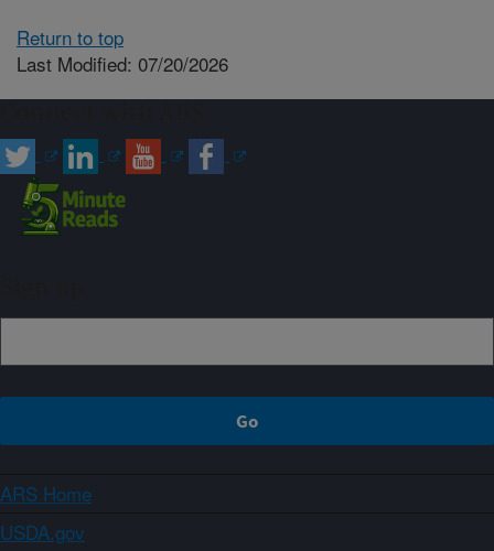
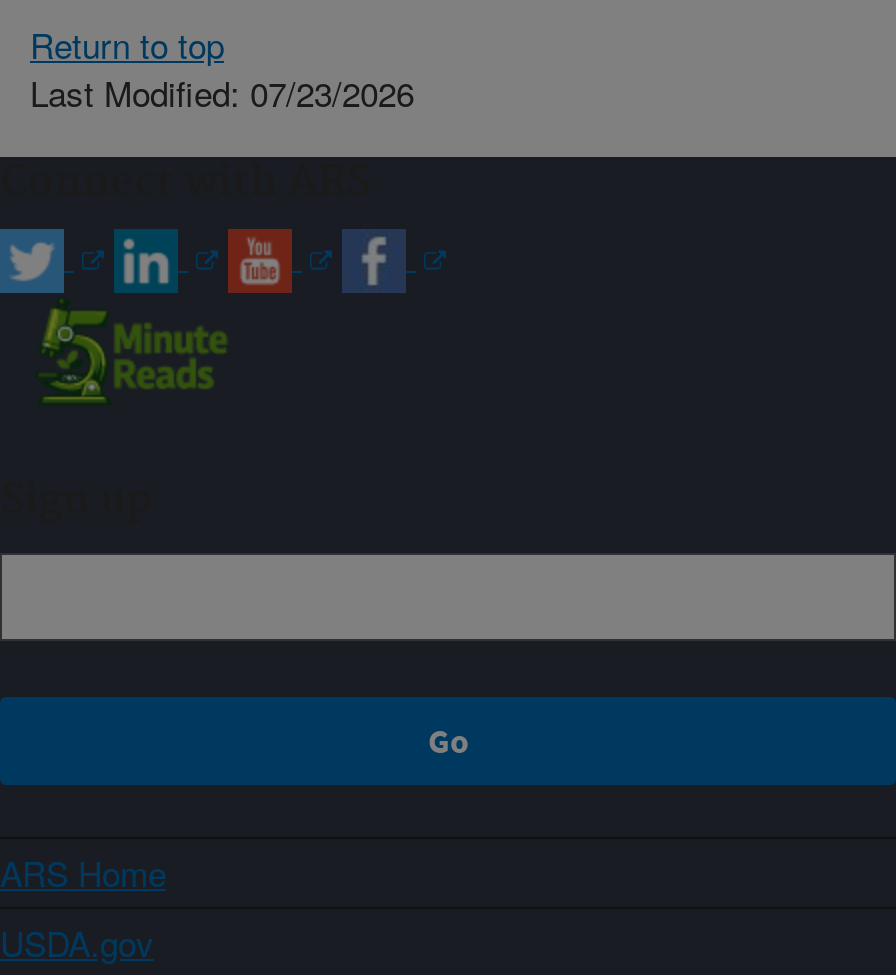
- Last Modified: 07/20/2026
+ Last Modified: 07/23/2026
